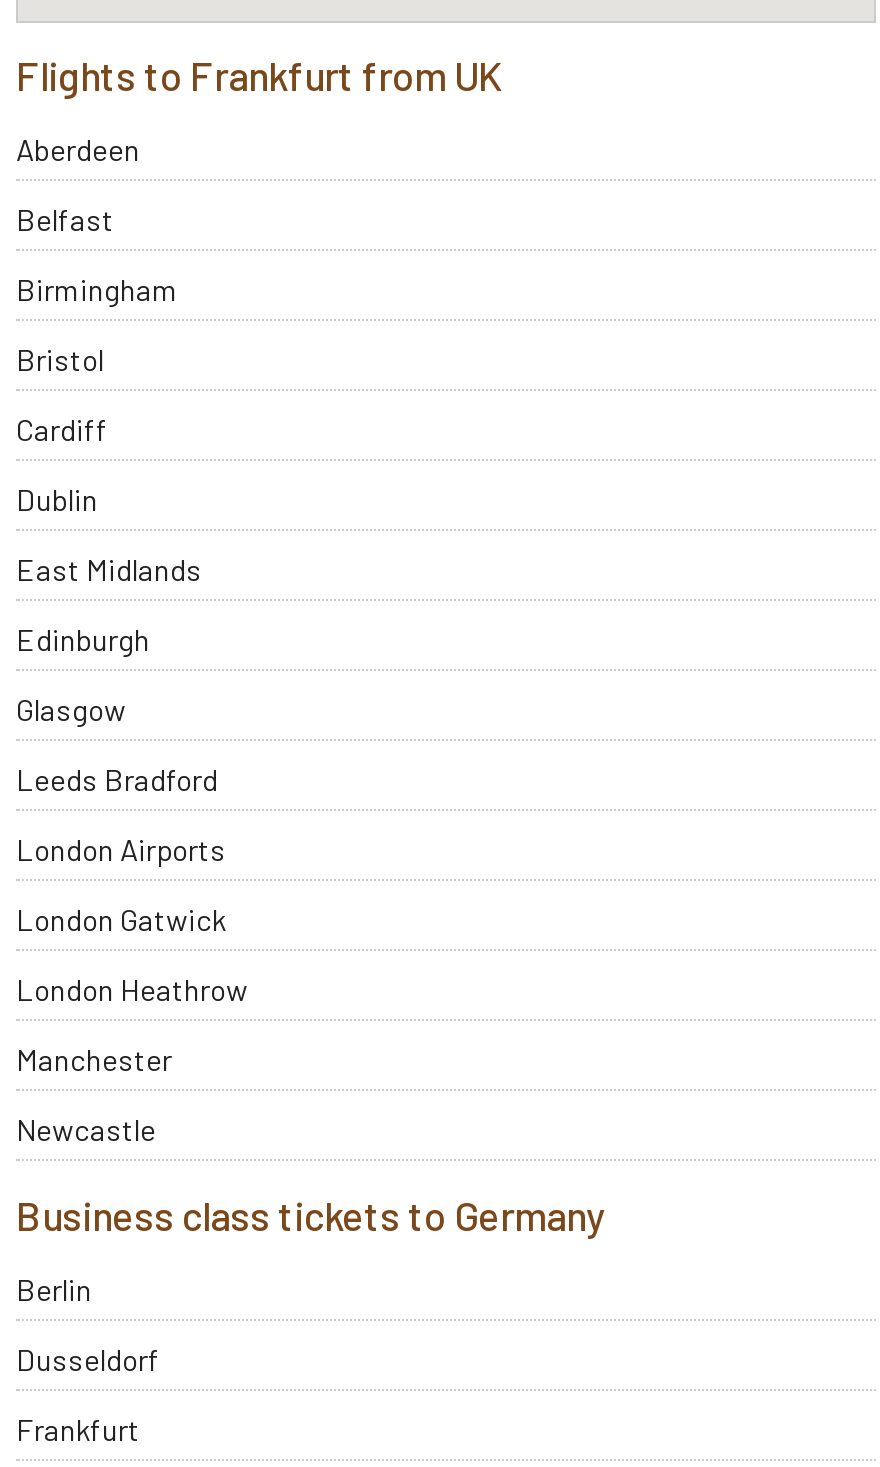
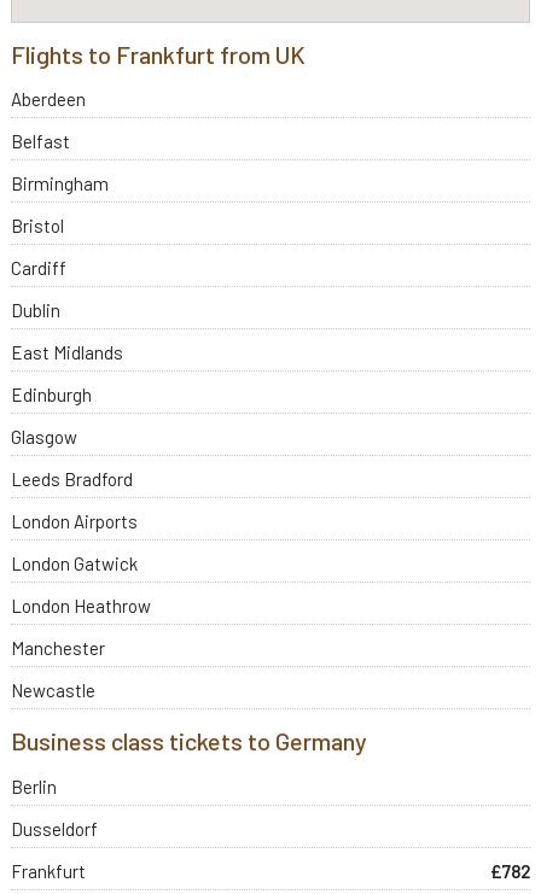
+ £782
